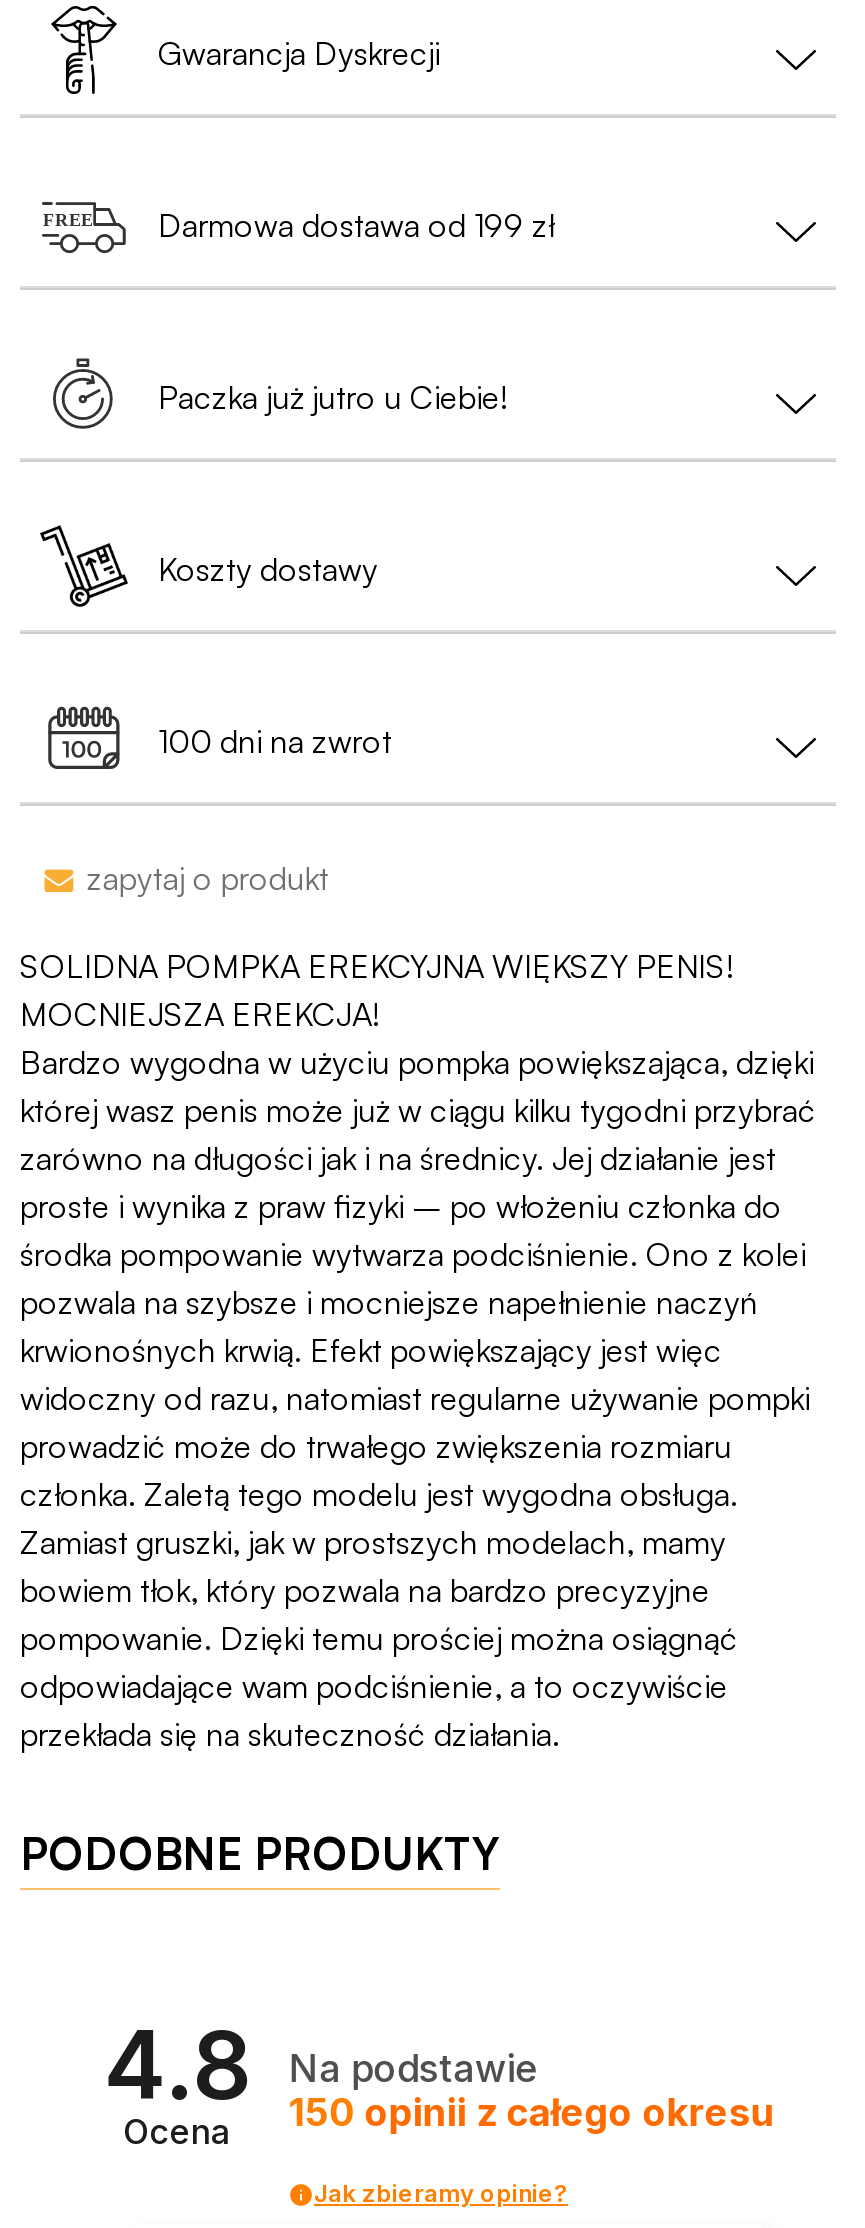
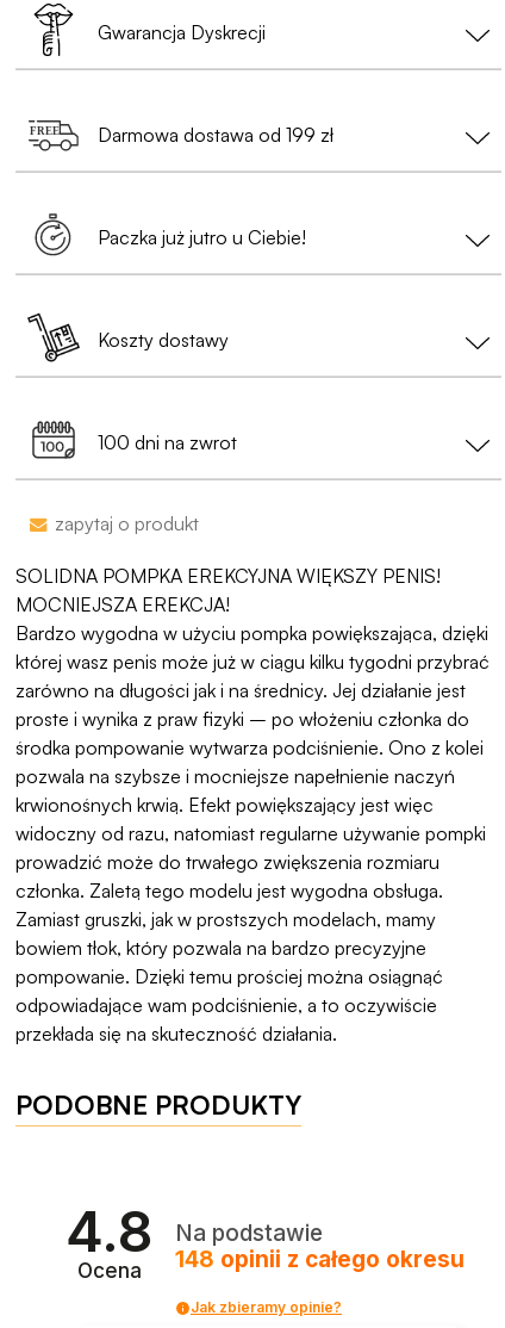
- 150 opinii z całego okresu
+ 148 opinii z całego okresu
